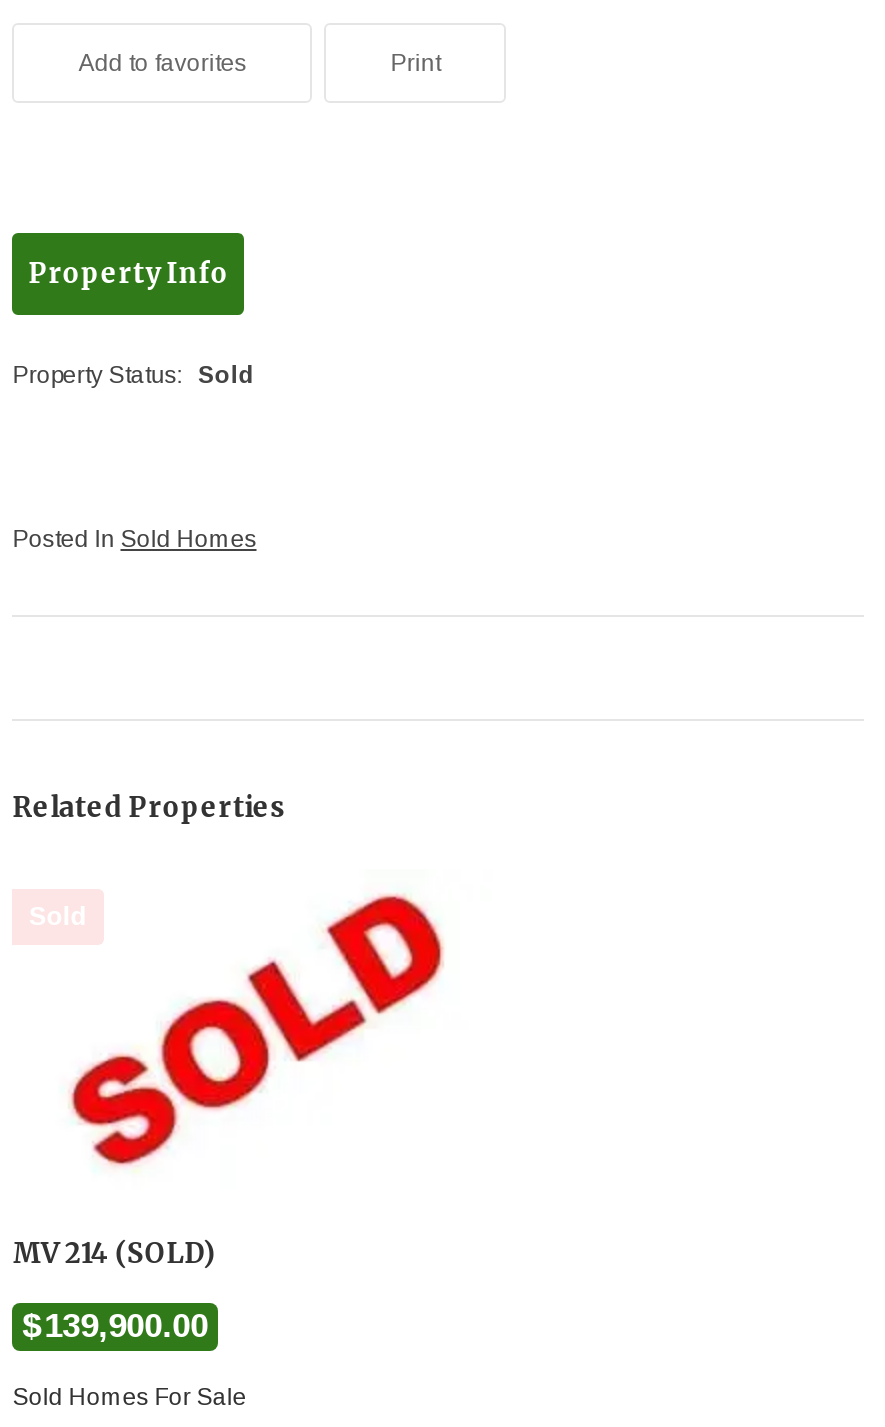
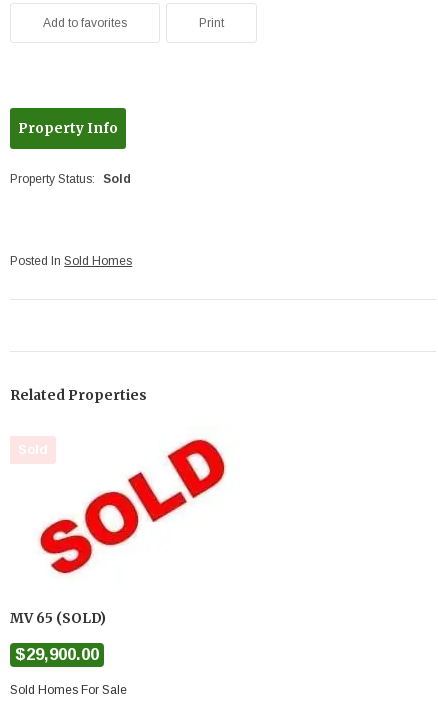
- MV 214 (SOLD)
+ MV 65 (SOLD)

- $139,900.00
+ $29,900.00
